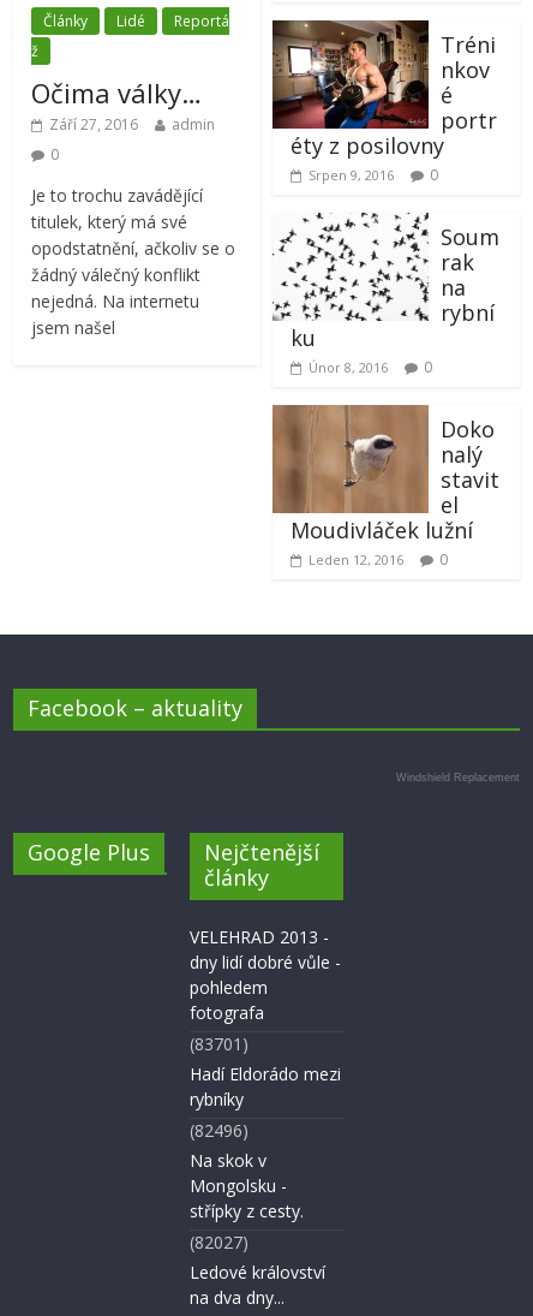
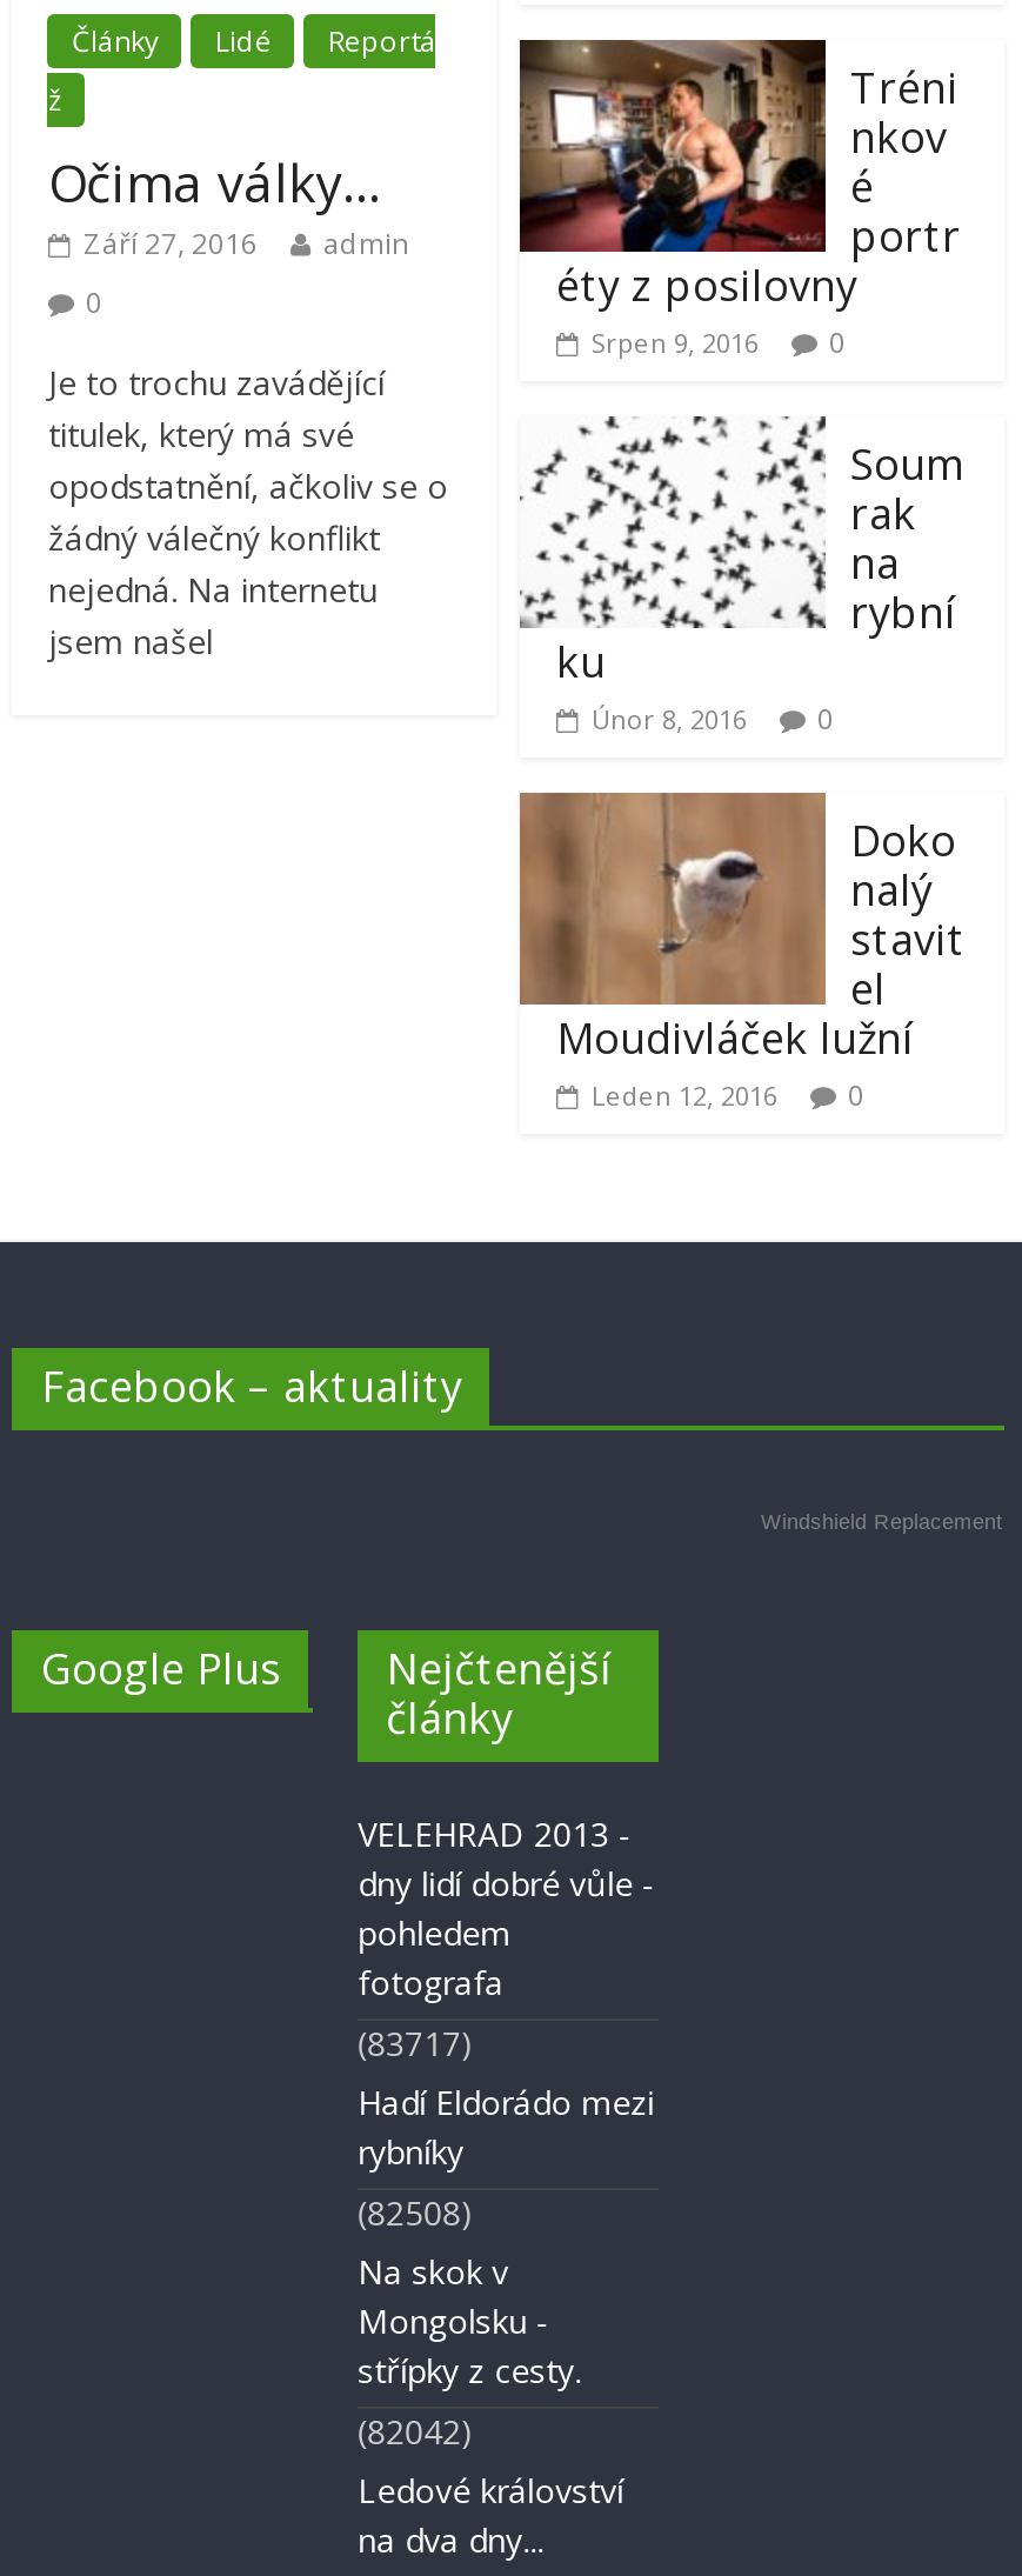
- (83701)
+ (83717)

- (82496)
+ (82508)

- (82027)
+ (82042)
